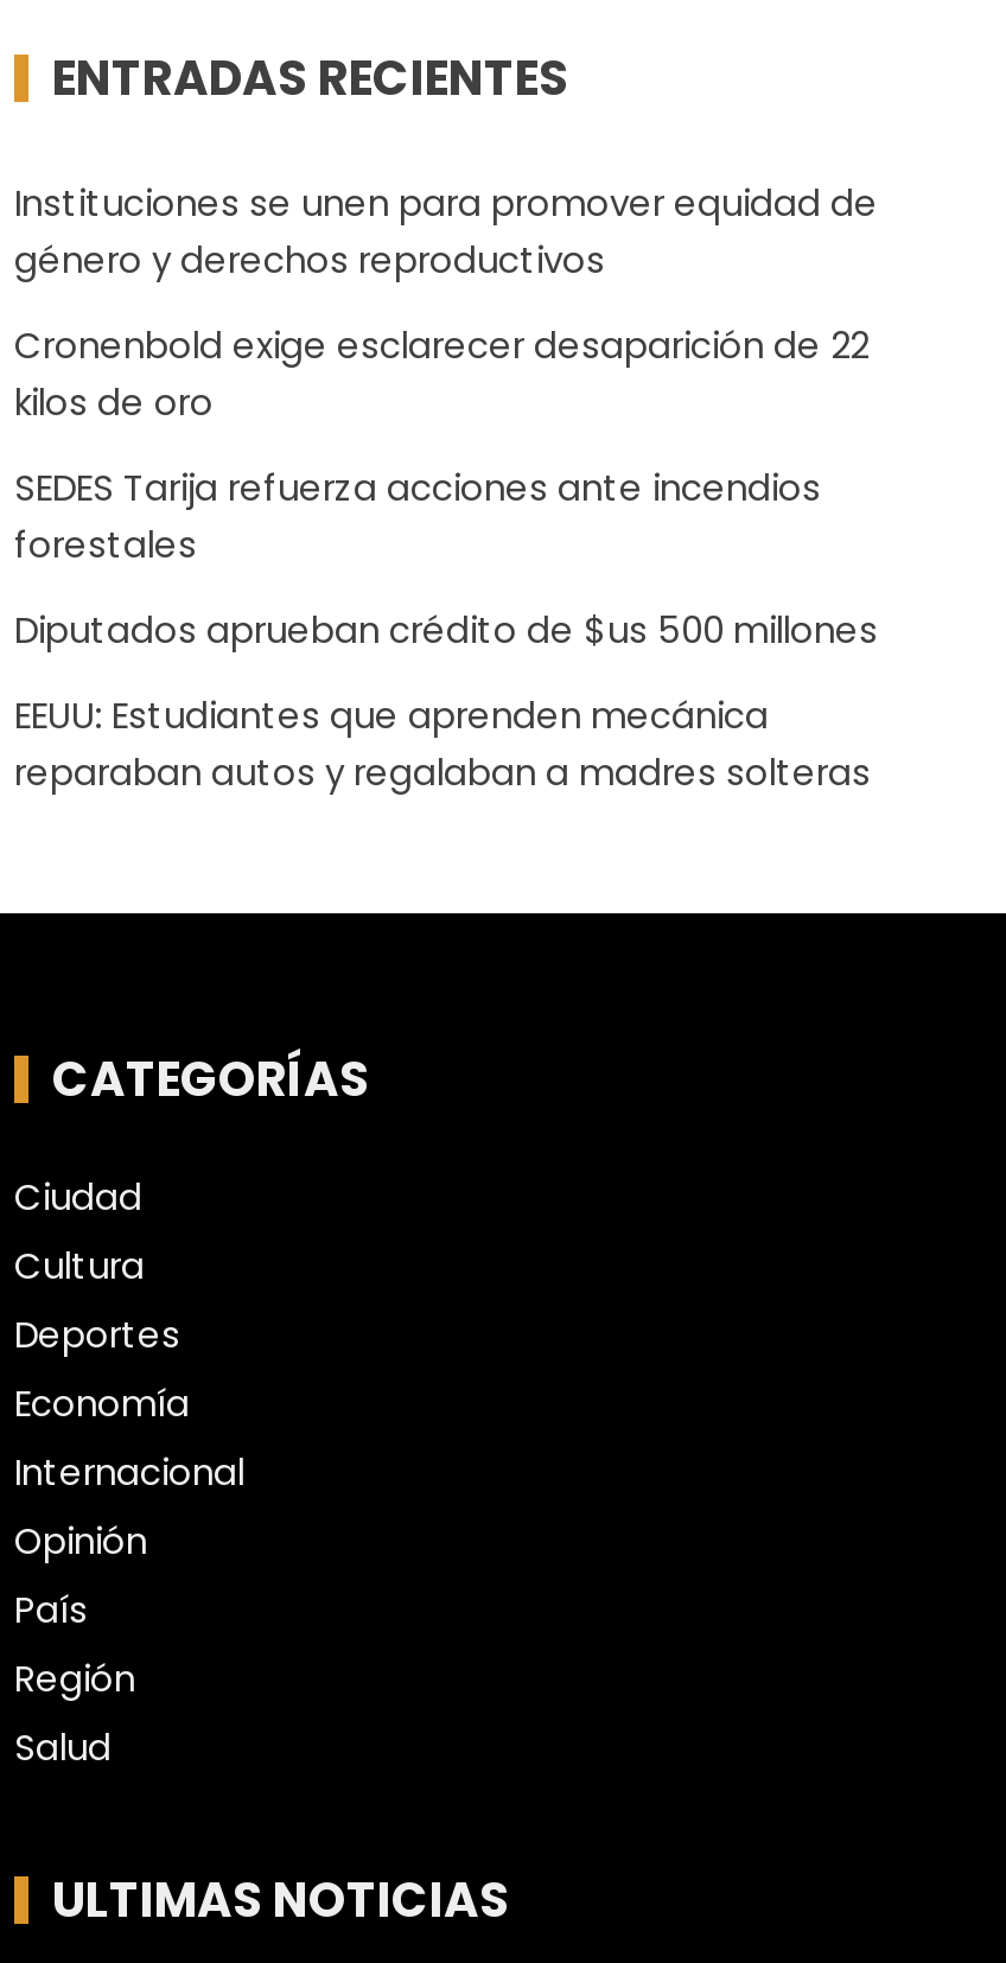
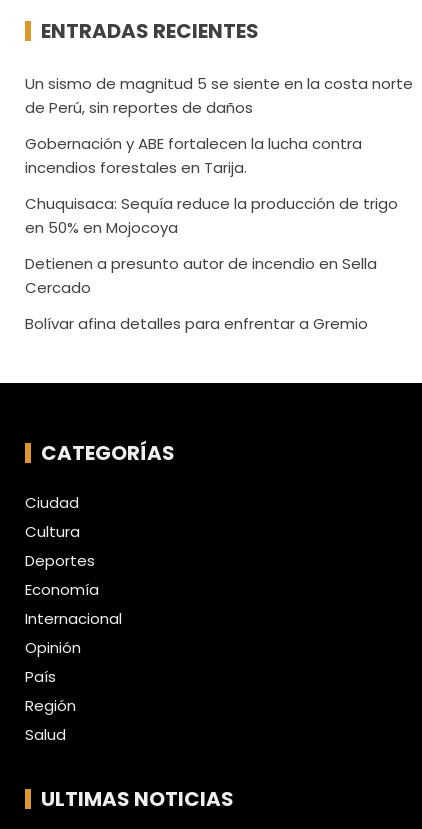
- Instituciones se unen para promover equidad de
- género y derechos reproductivos
+ Un sismo de magnitud 5 se siente en la costa norte
+ de Perú, sin reportes de daños

- Cronenbold exige esclarecer desaparición de 22
- kilos de oro
+ Gobernación y ABE fortalecen la lucha contra
+ incendios forestales en Tarija.

- SEDES Tarija refuerza acciones ante incendios
- forestales
+ Chuquisaca: Sequía reduce la producción de trigo
+ en 50% en Mojocoya

- Diputados aprueban crédito de $us 500 millones
+ Detienen a presunto autor de incendio en Sella
+ Cercado

- EEUU: Estudiantes que aprenden mecánica
- reparaban autos y regalaban a madres solteras
+ Bolívar afina detalles para enfrentar a Gremio
